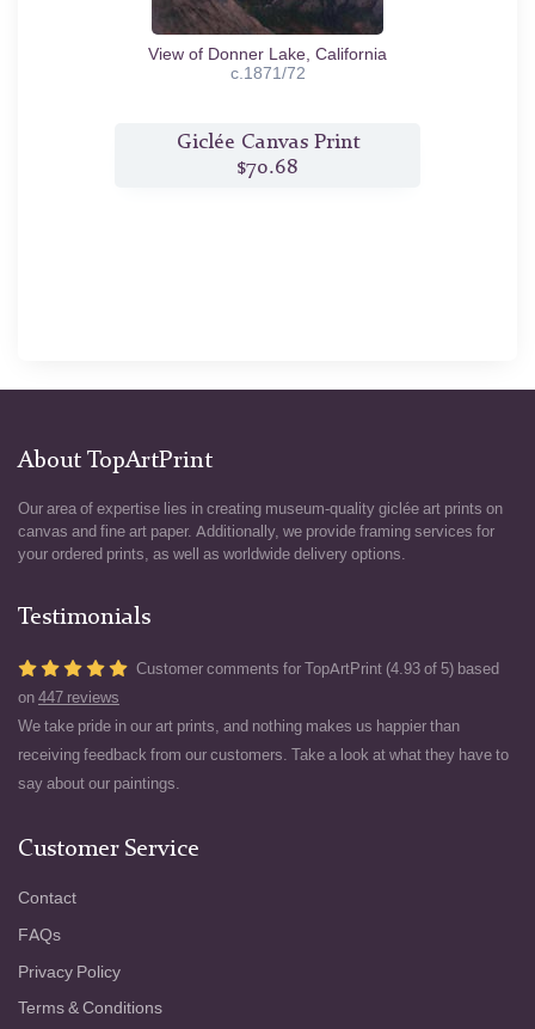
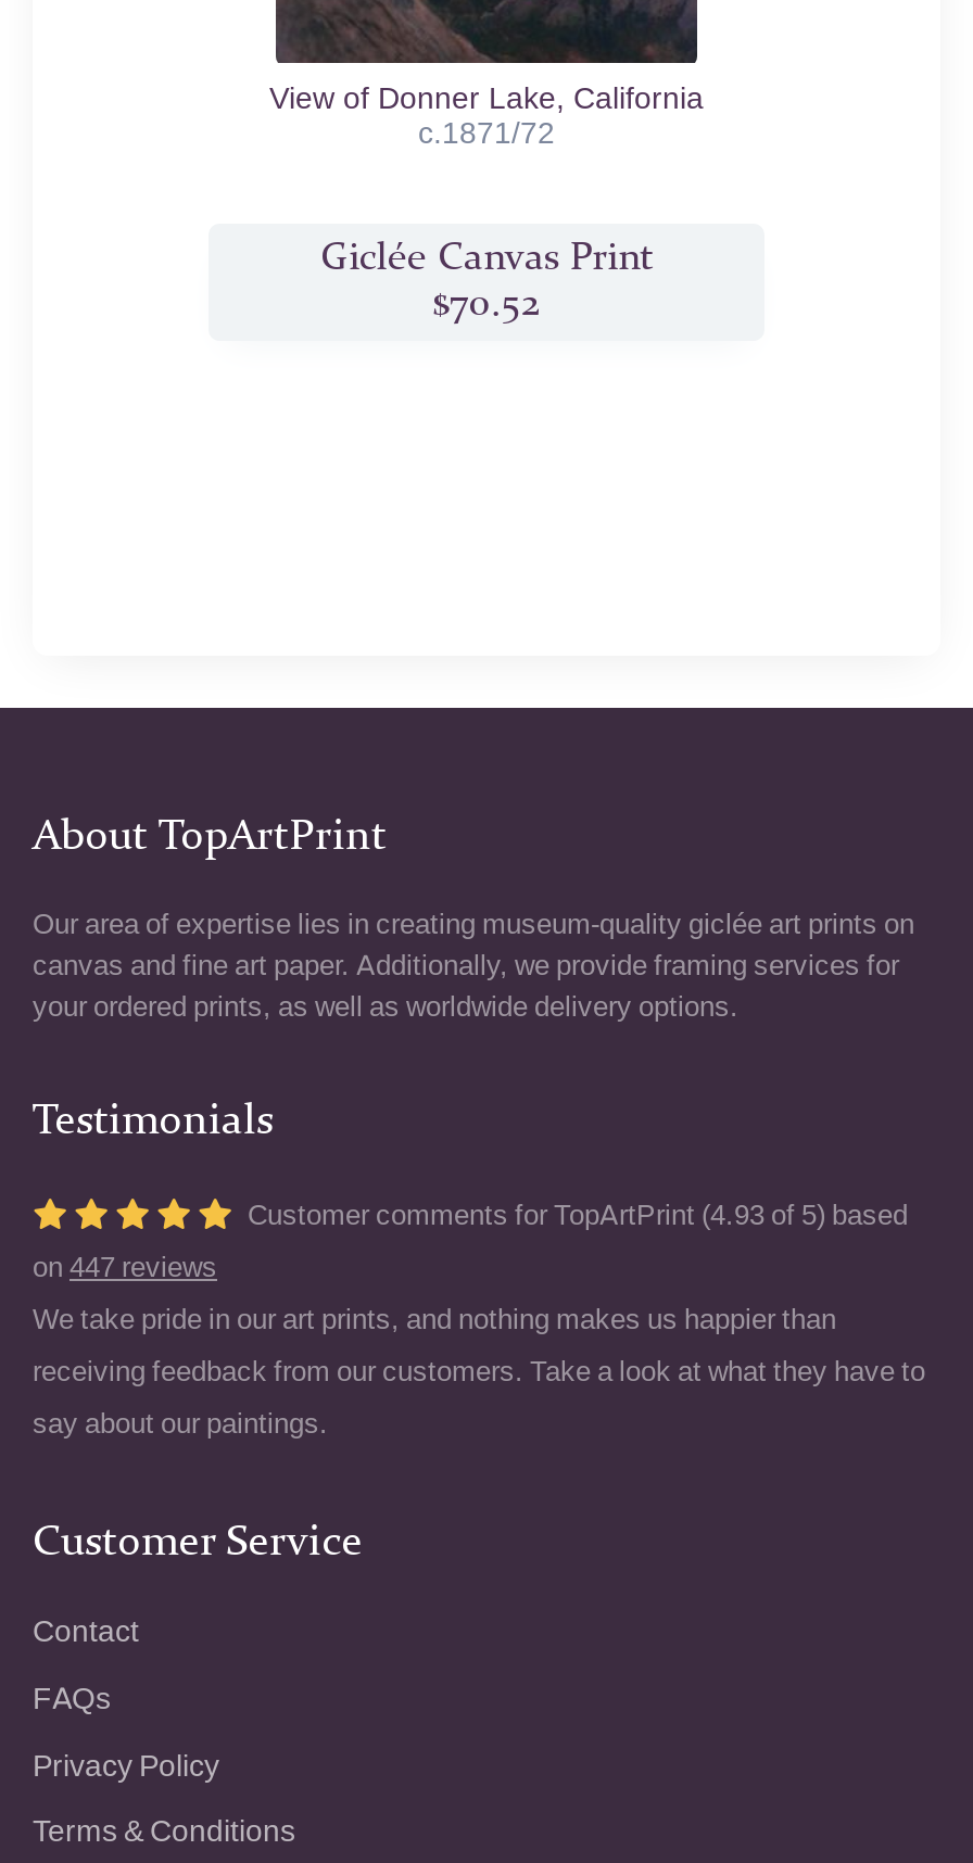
- $70.68
+ $70.52
